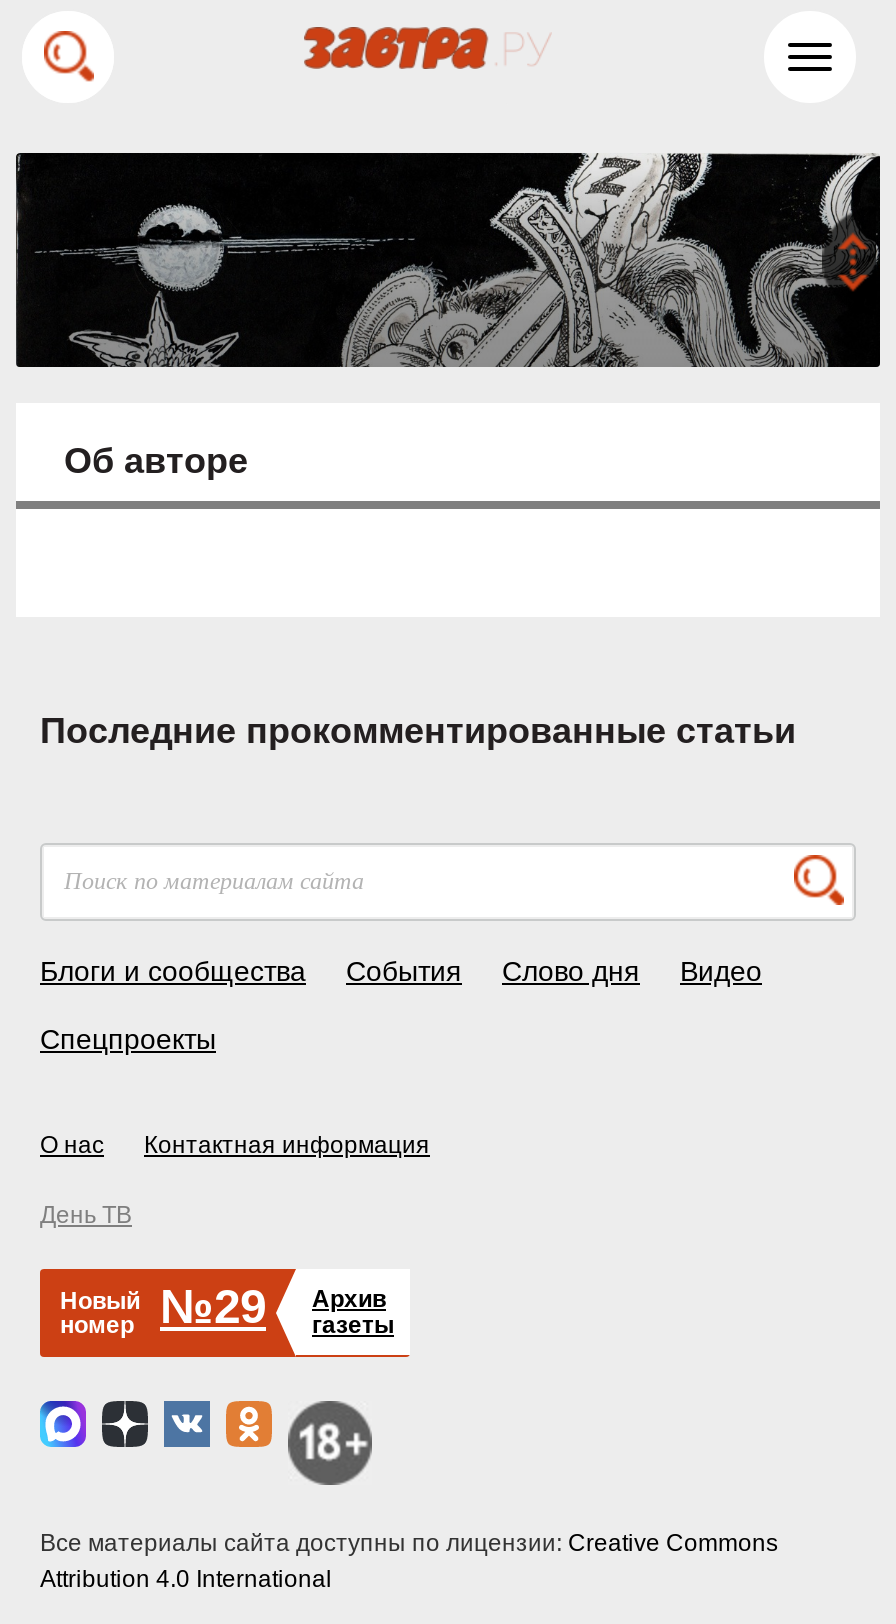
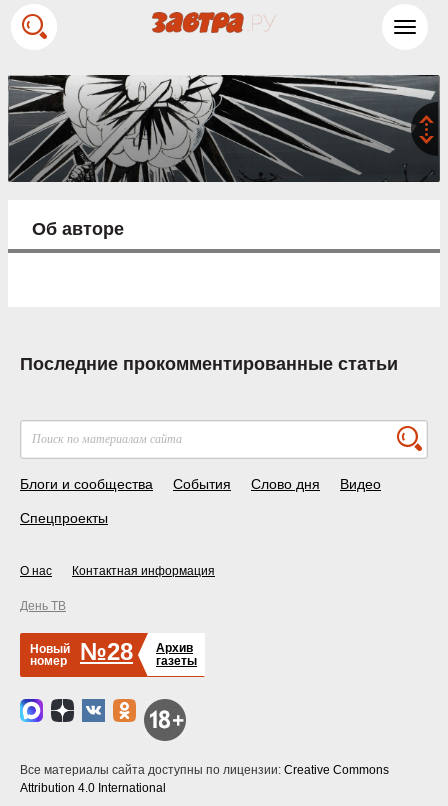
- [image]
+ [image]

- Новый номер №29 Архив газеты
+ Новый номер №28 Архив газеты
